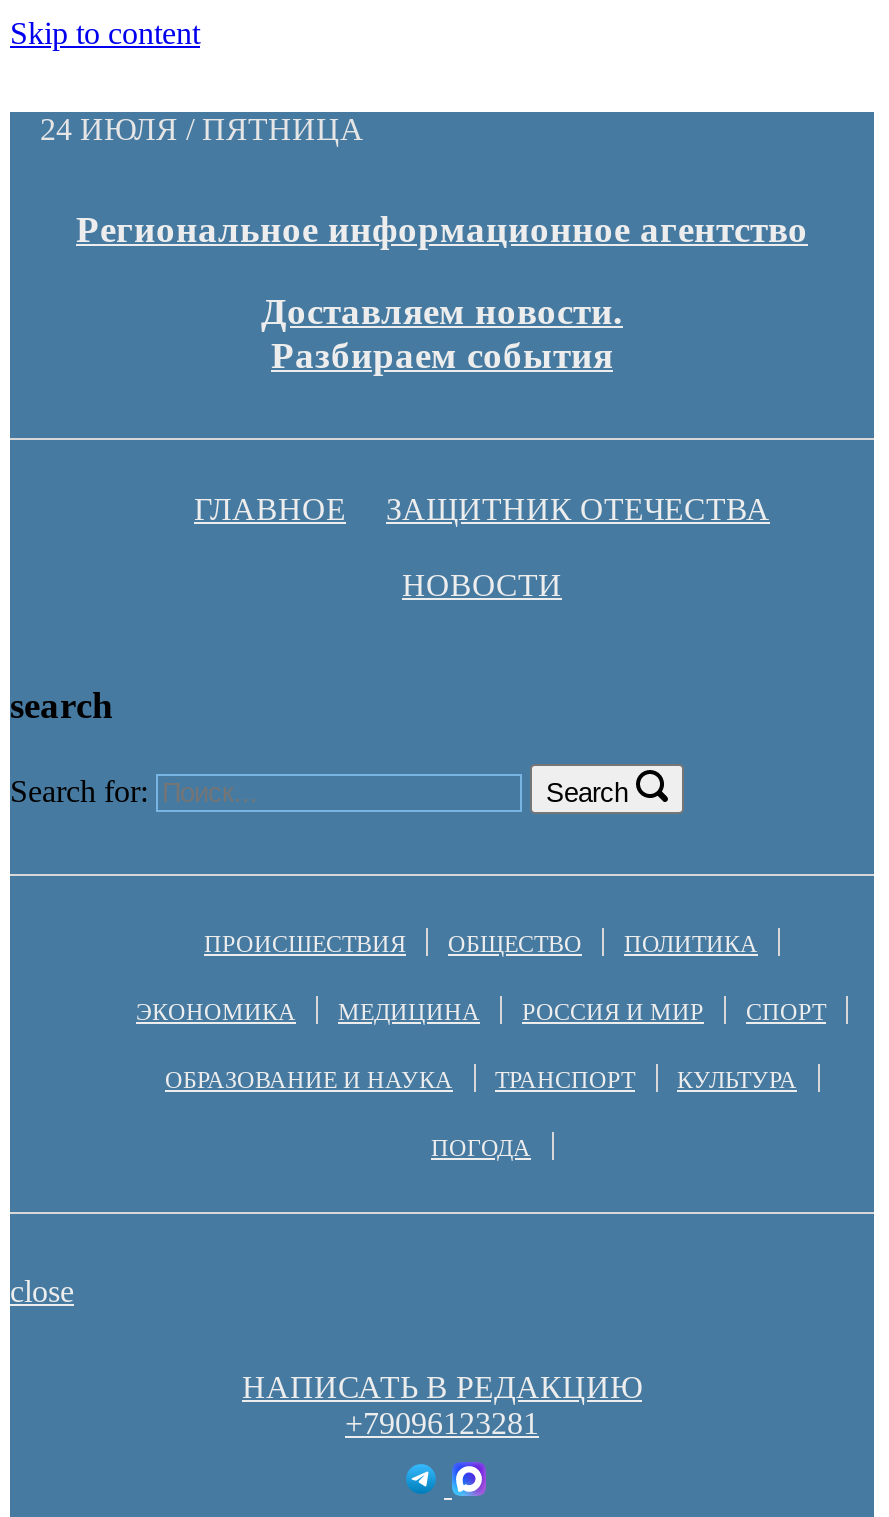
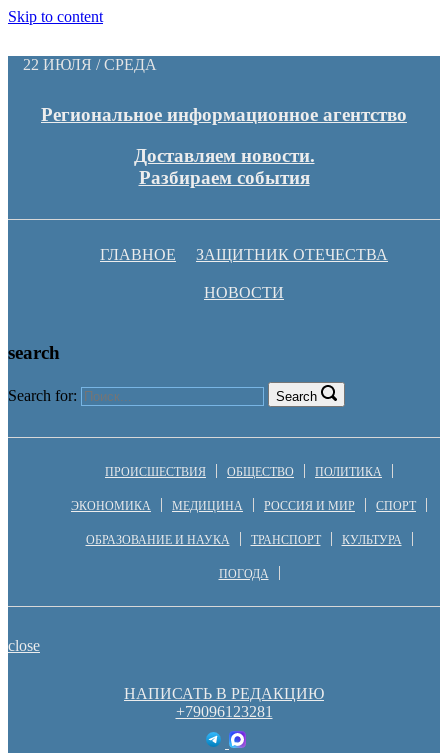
- 24 ИЮЛЯ / ПЯТНИЦА
+ 22 ИЮЛЯ / СРЕДА
